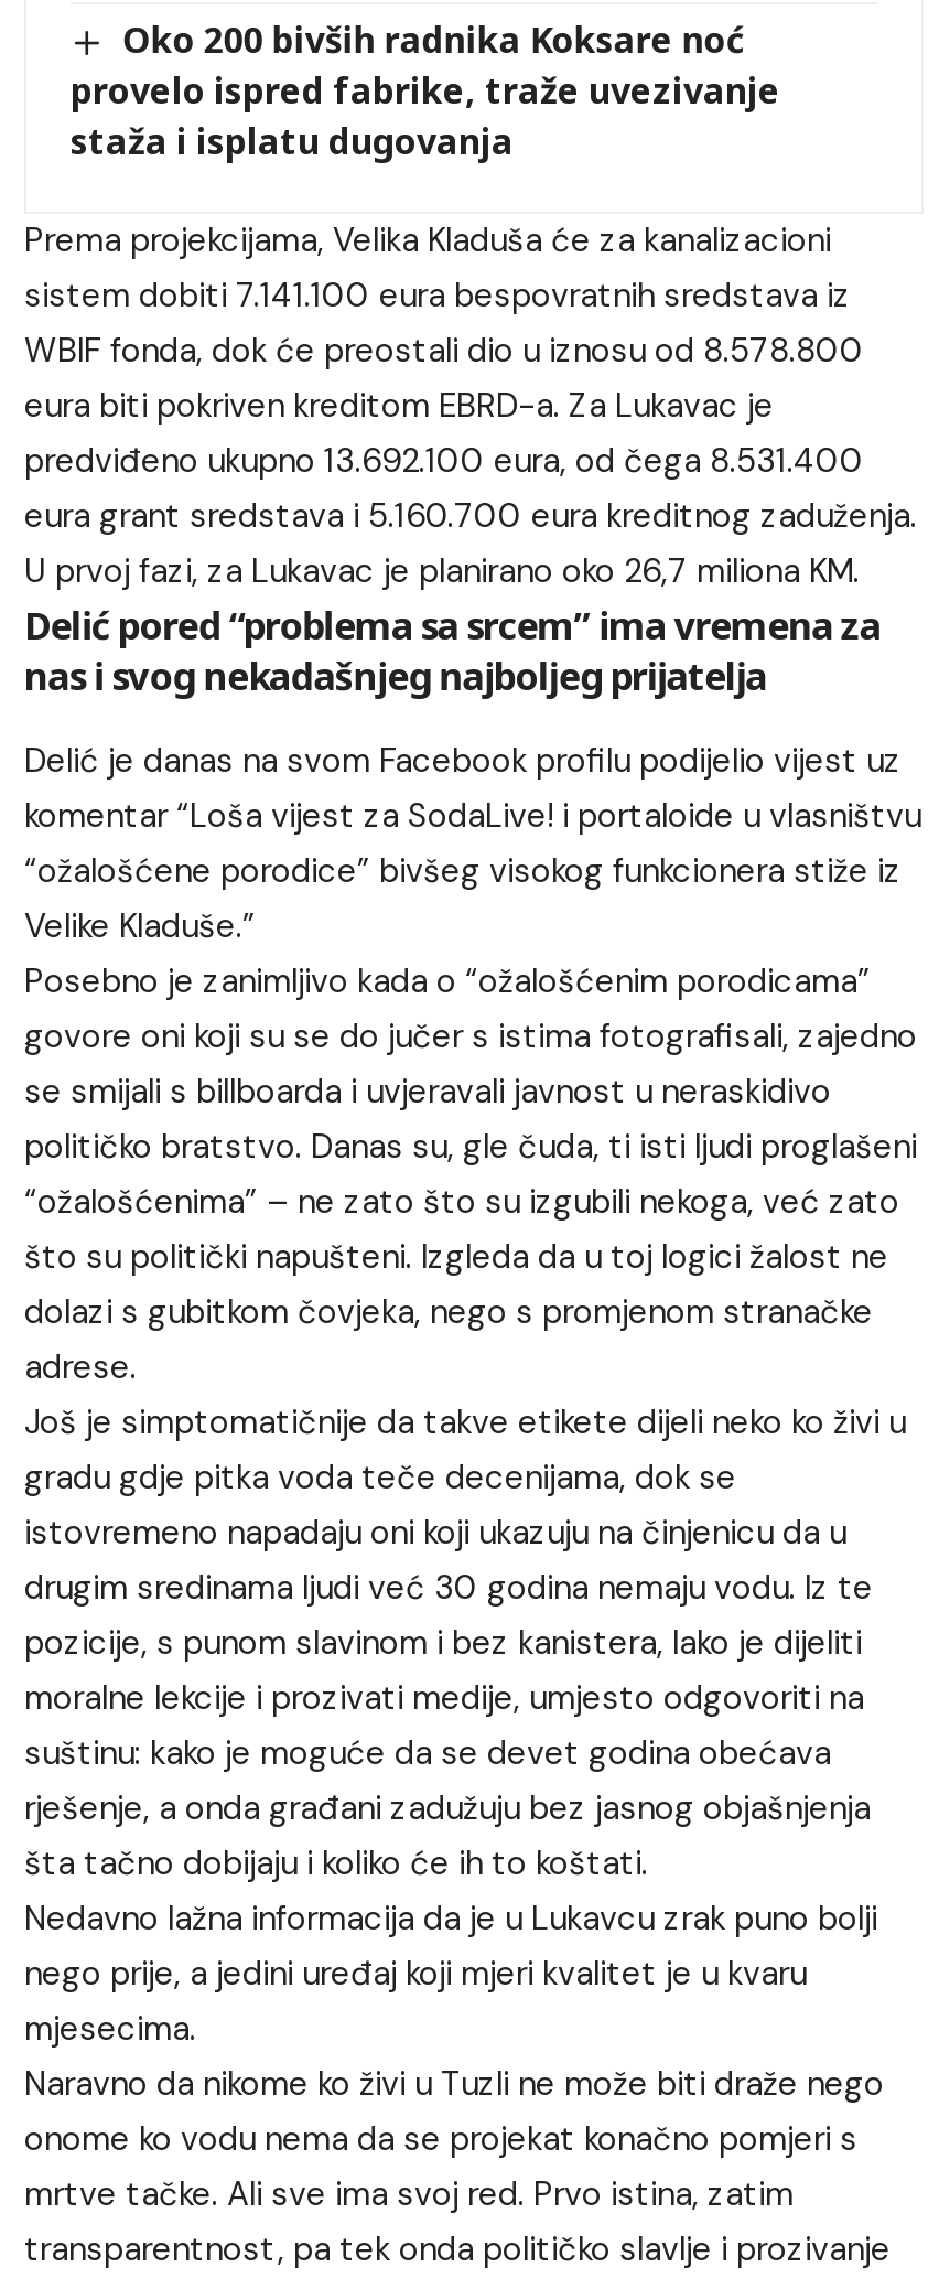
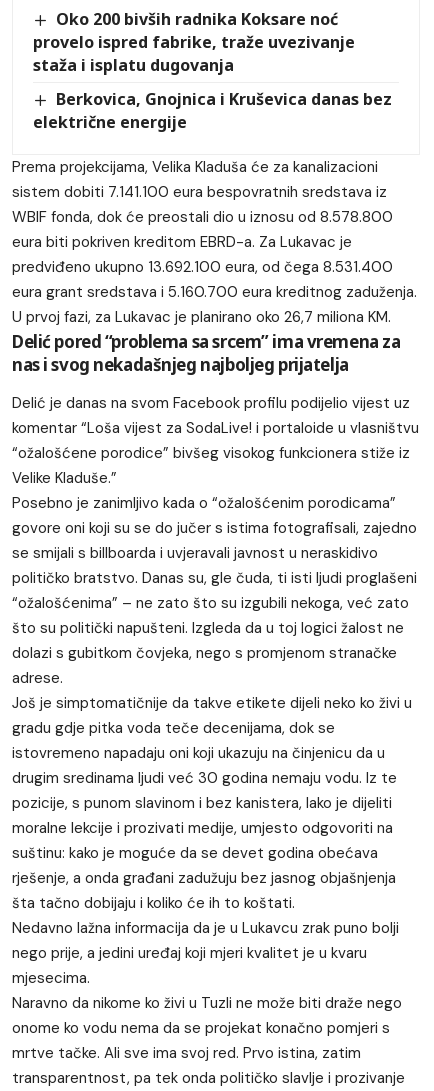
+ Berkovica, Gnojnica i Kruševica danas bez
+ električne energije
